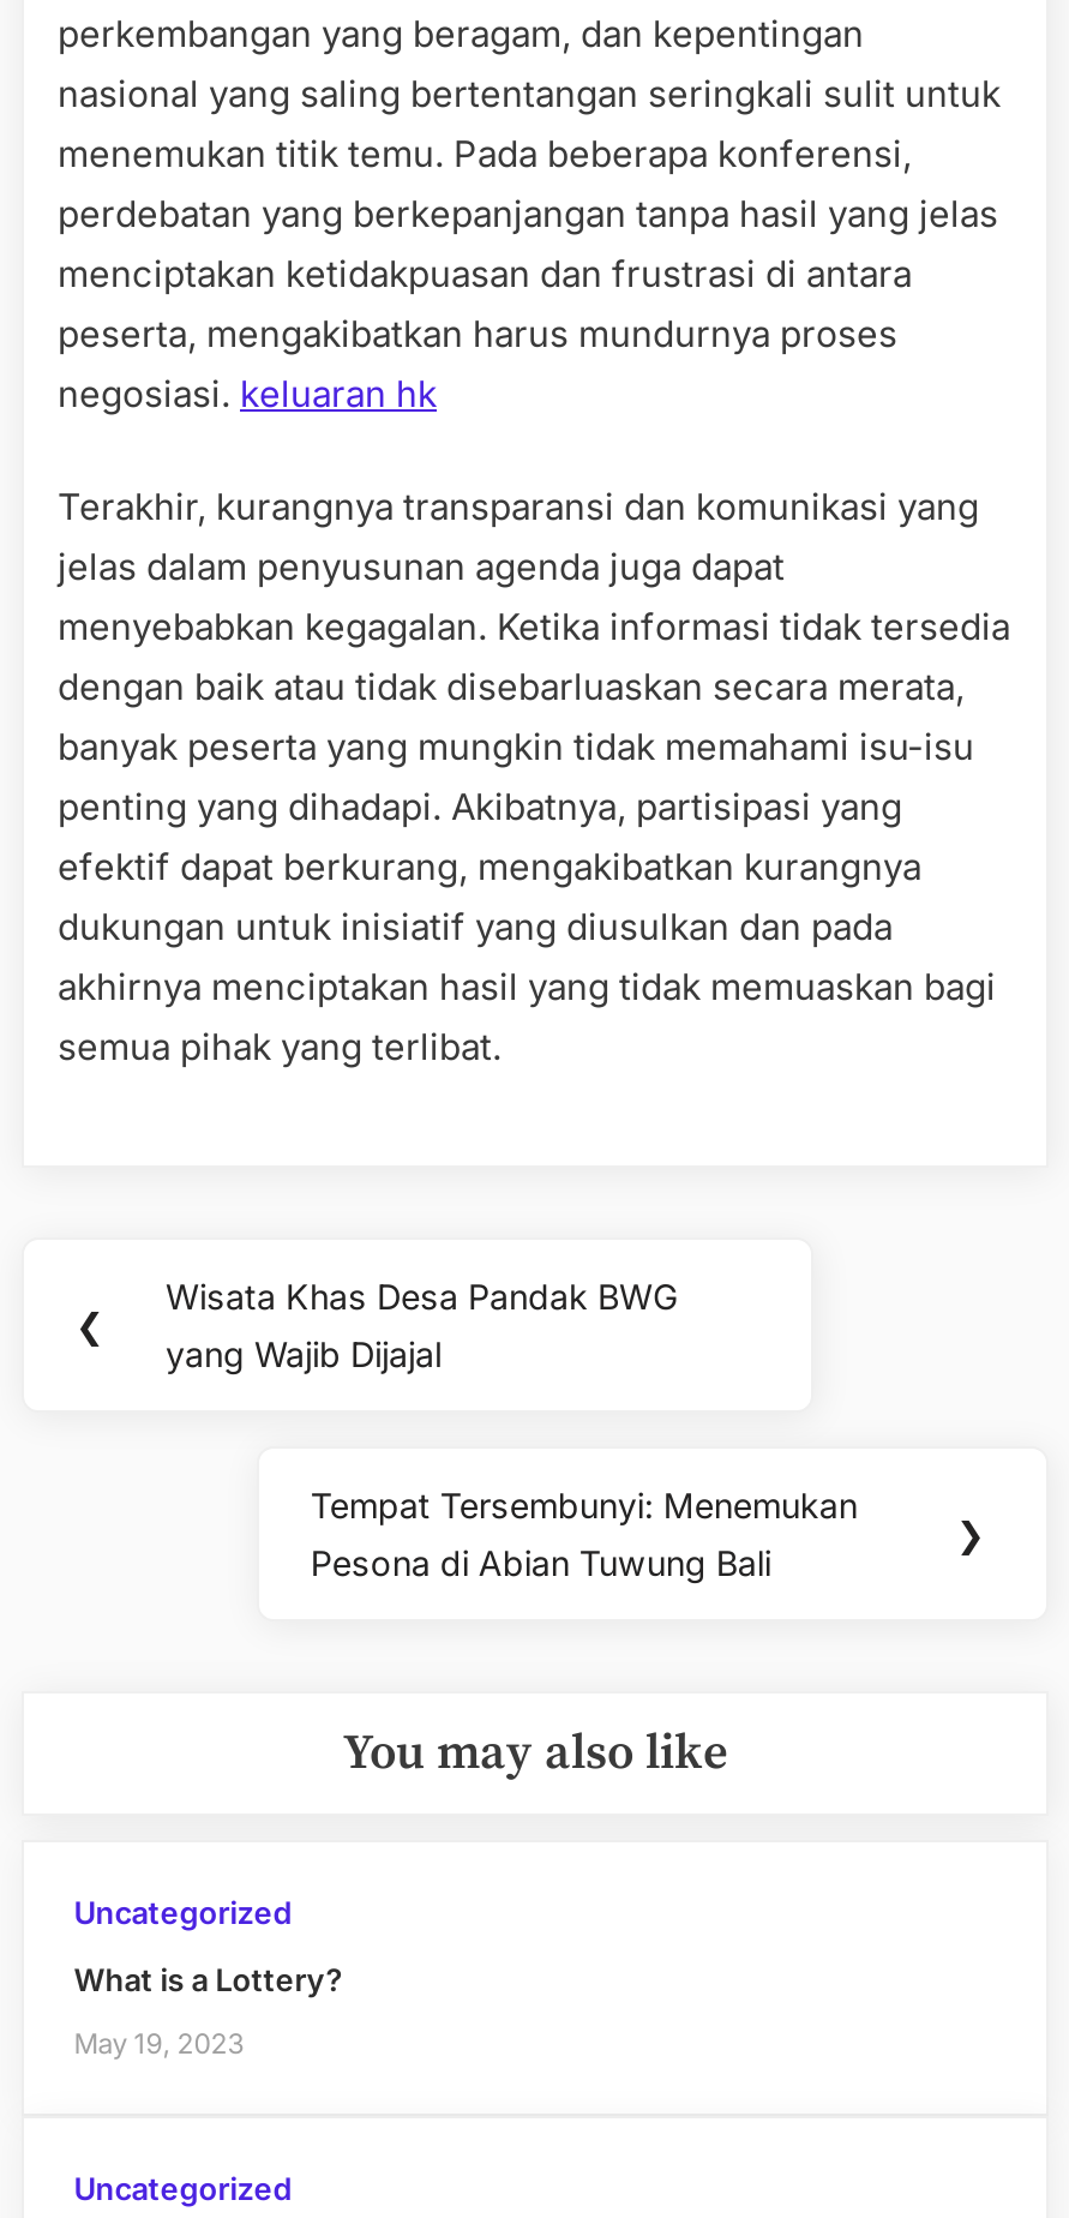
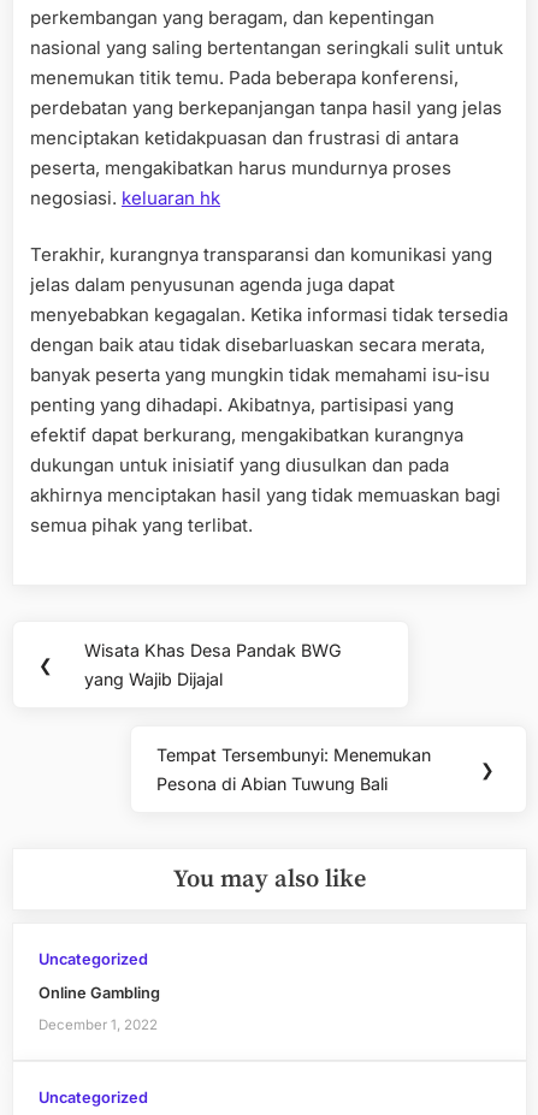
- What is a Lottery?
+ Online Gambling

- May 19, 2023
+ December 1, 2022
